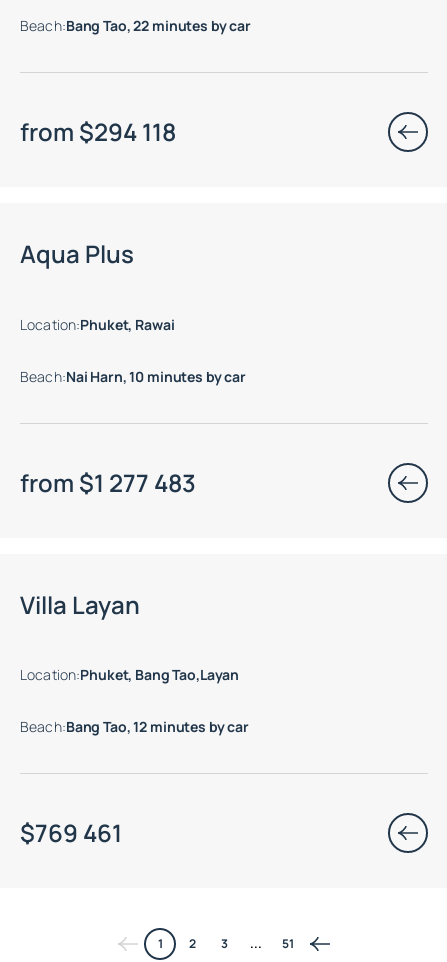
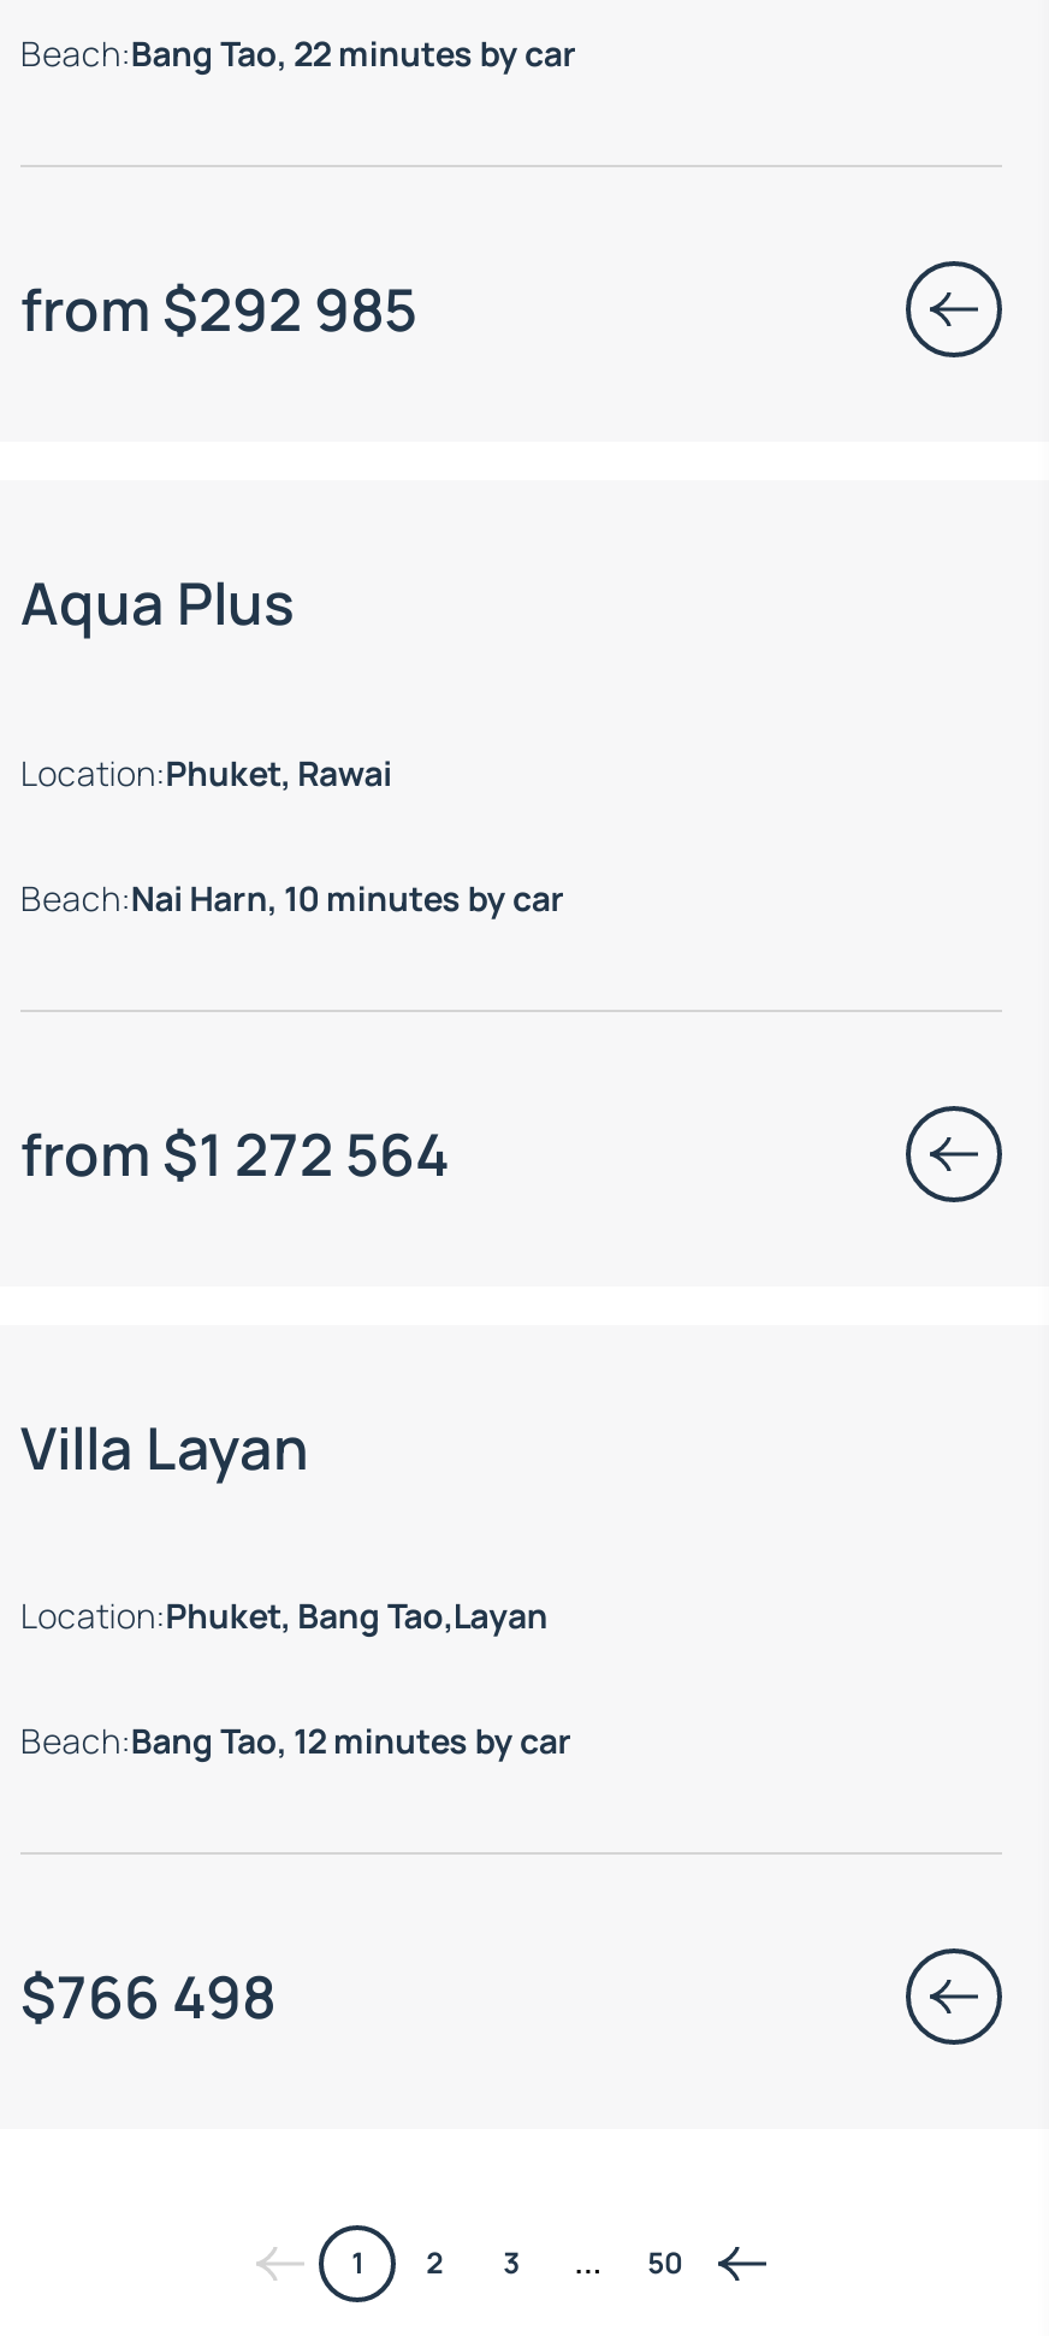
- from $294 118
+ from $292 985

- from $1 277 483
+ from $1 272 564

- $769 461
+ $766 498

- 51
+ 50
